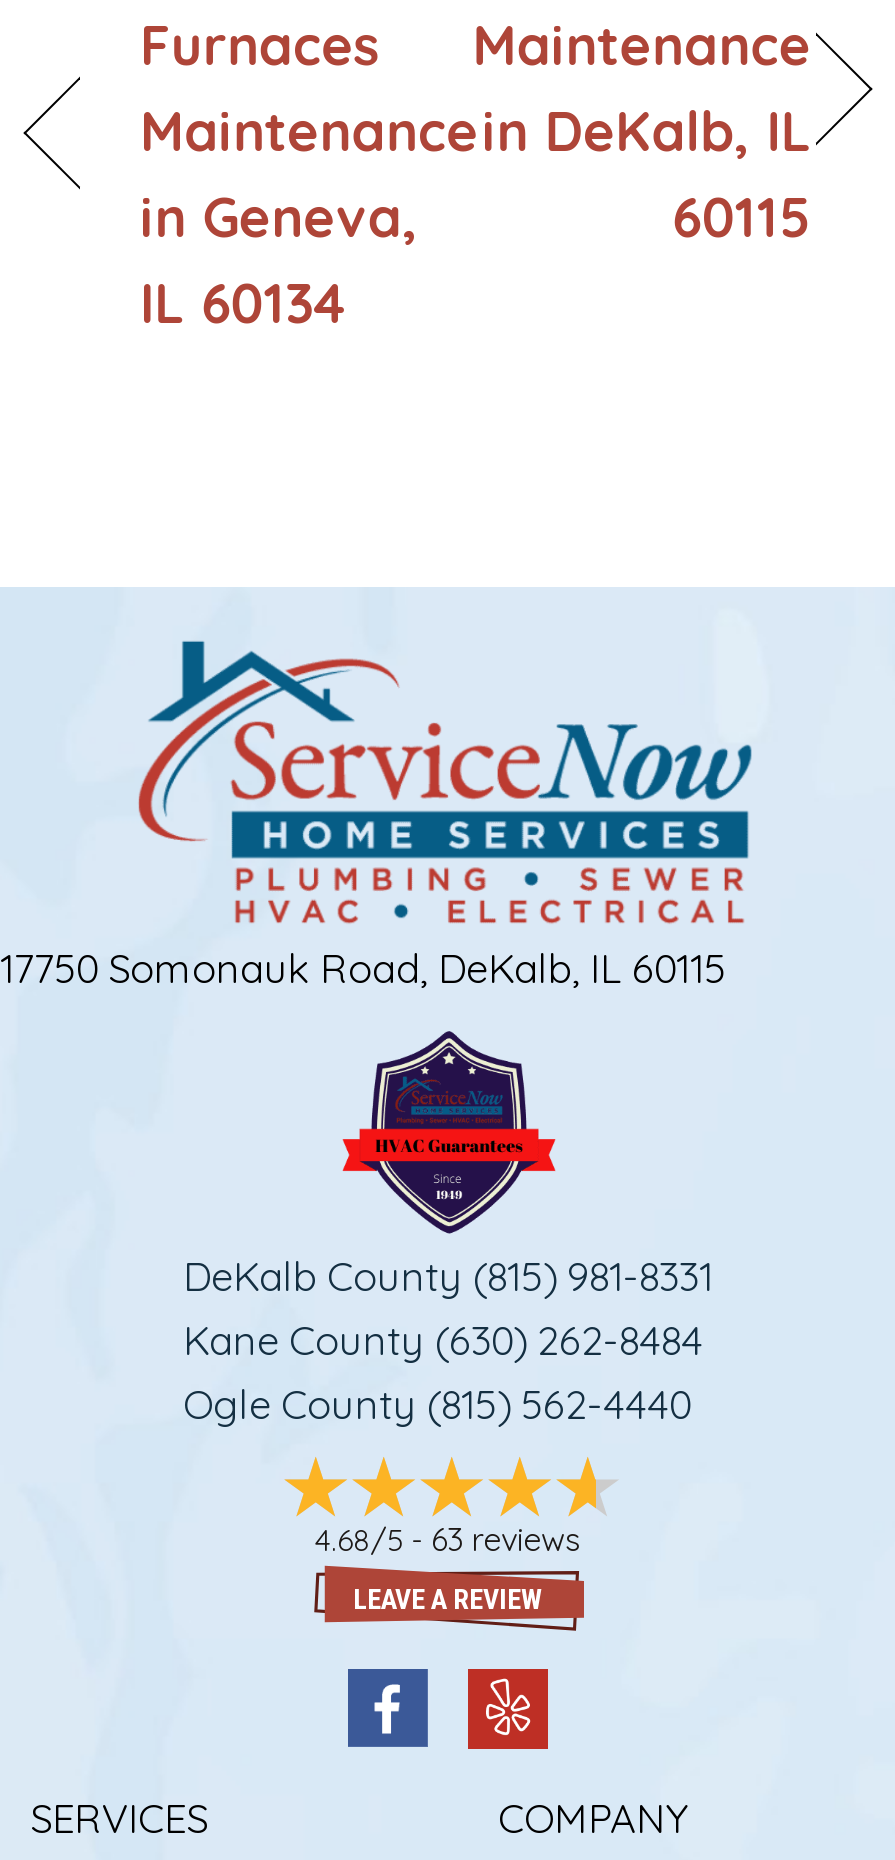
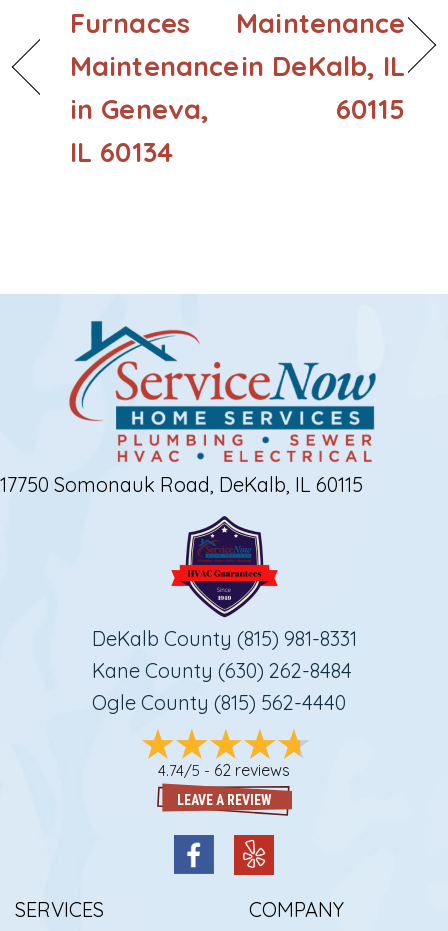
- 4.68/5 - 63 reviews
+ 4.74/5 - 62 reviews
